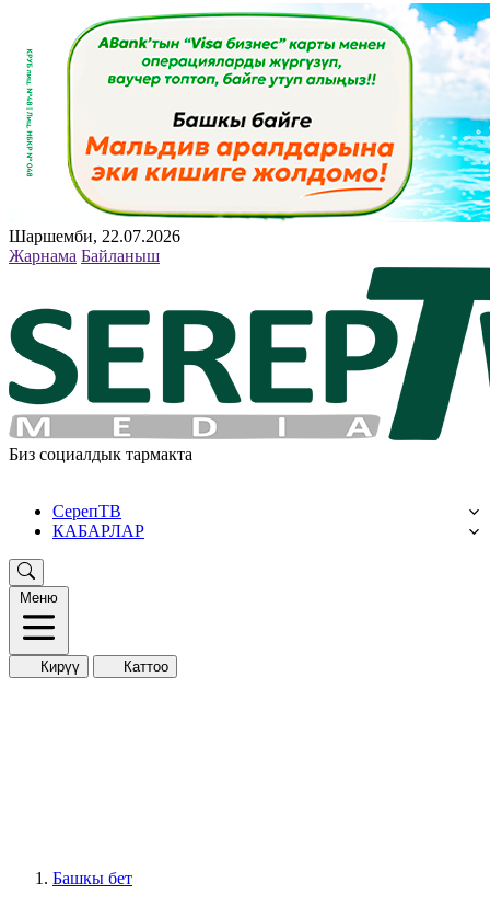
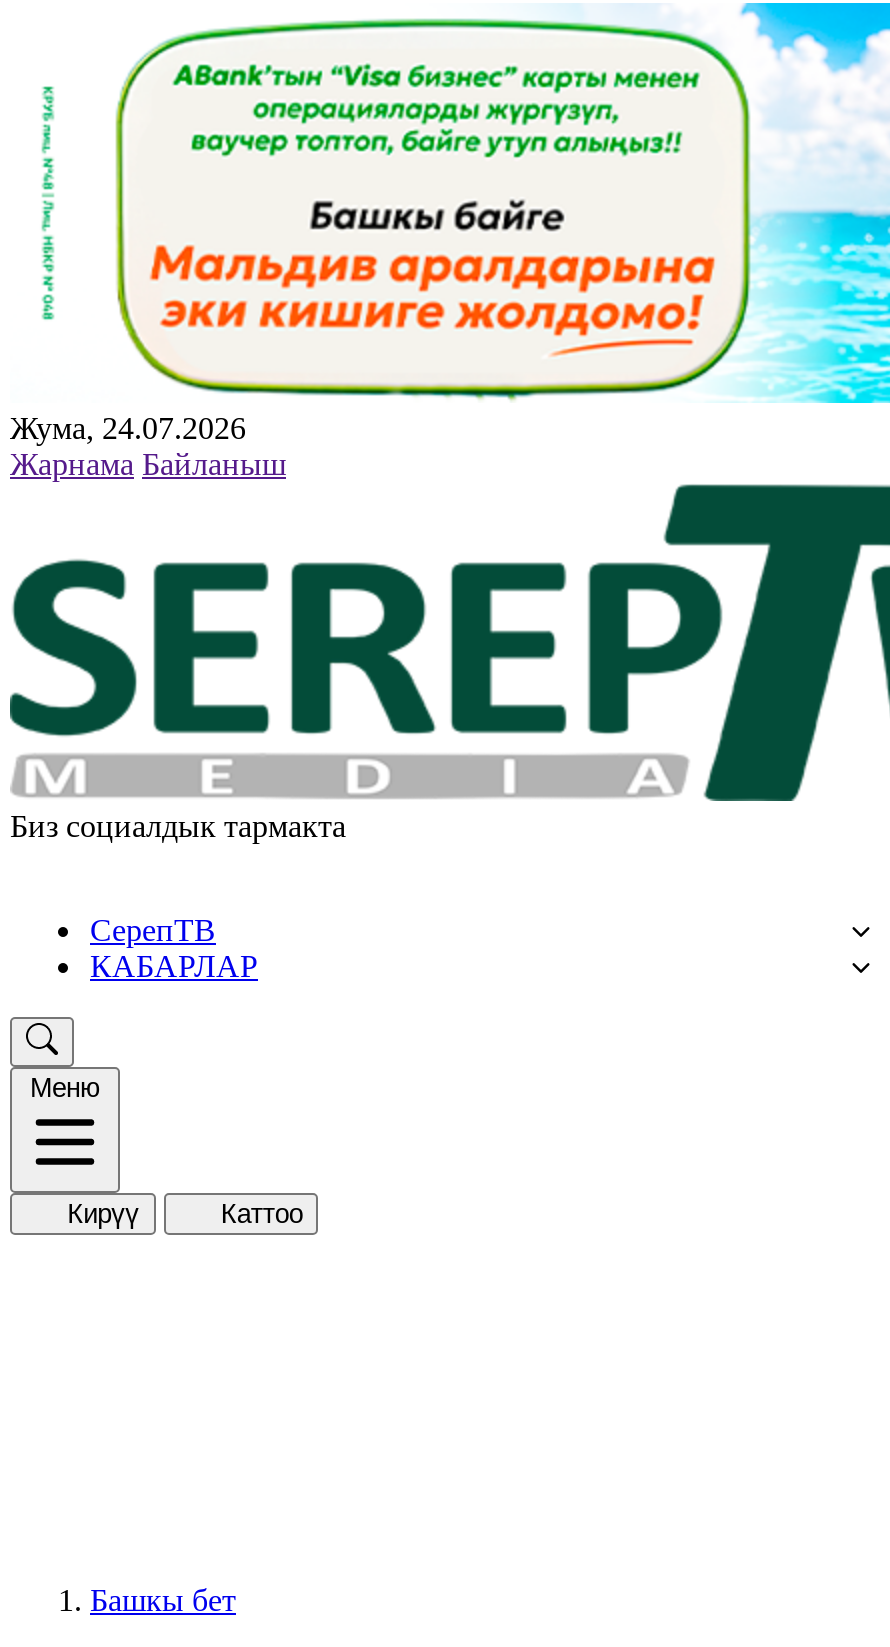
- Шаршемби, 22.07.2026
+ Жума, 24.07.2026
